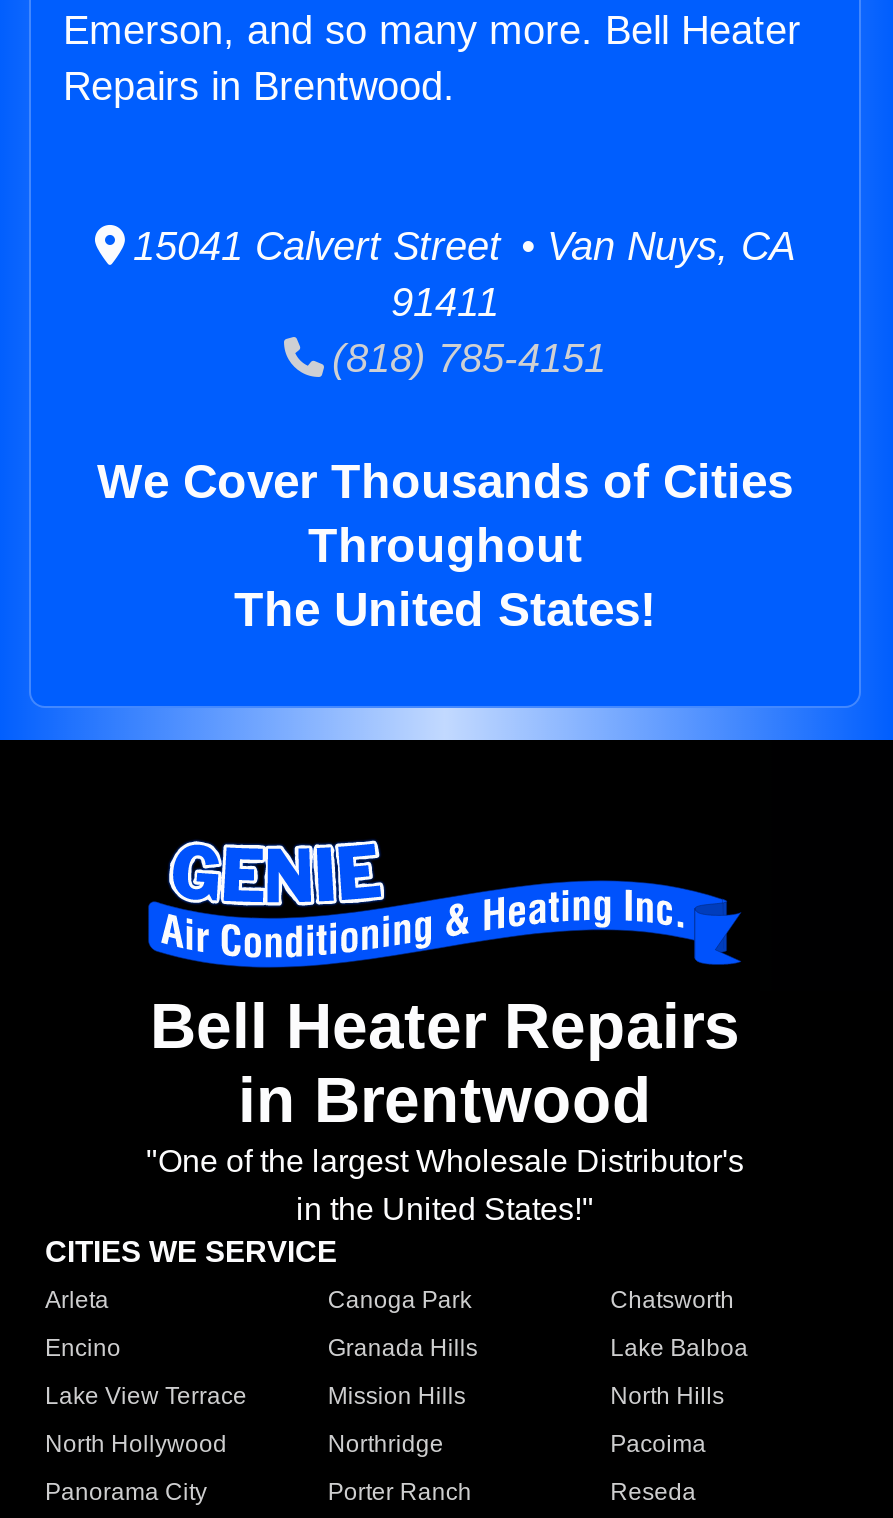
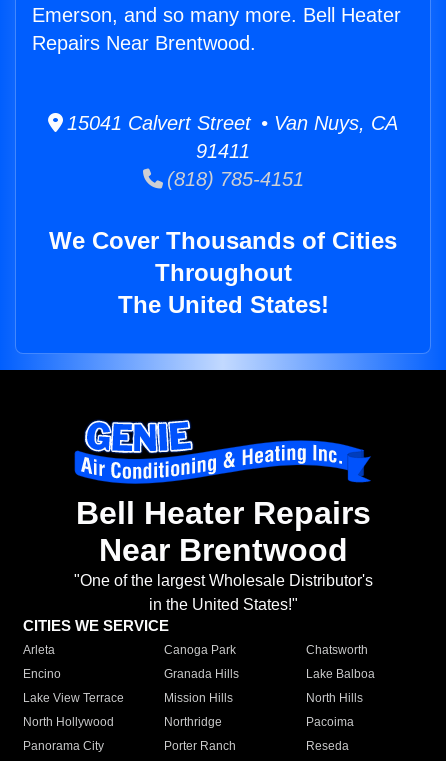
- Repairs in Brentwood.
+ Repairs Near Brentwood.

- in Brentwood
+ Near Brentwood
